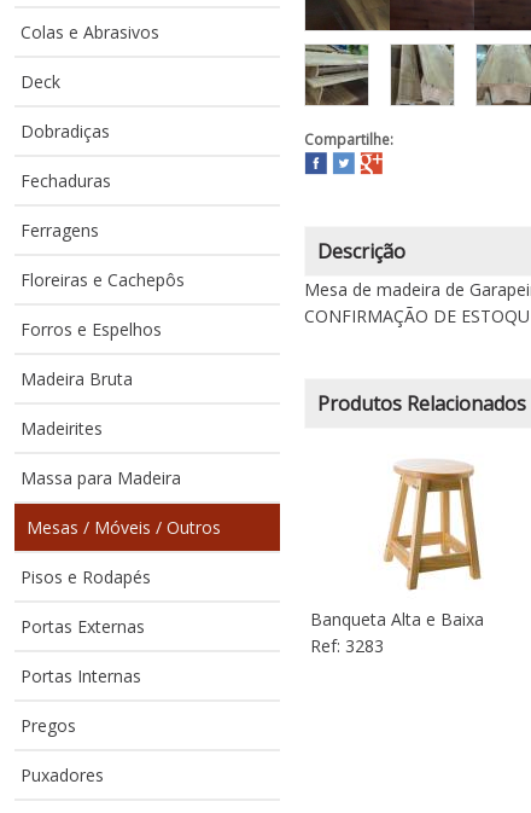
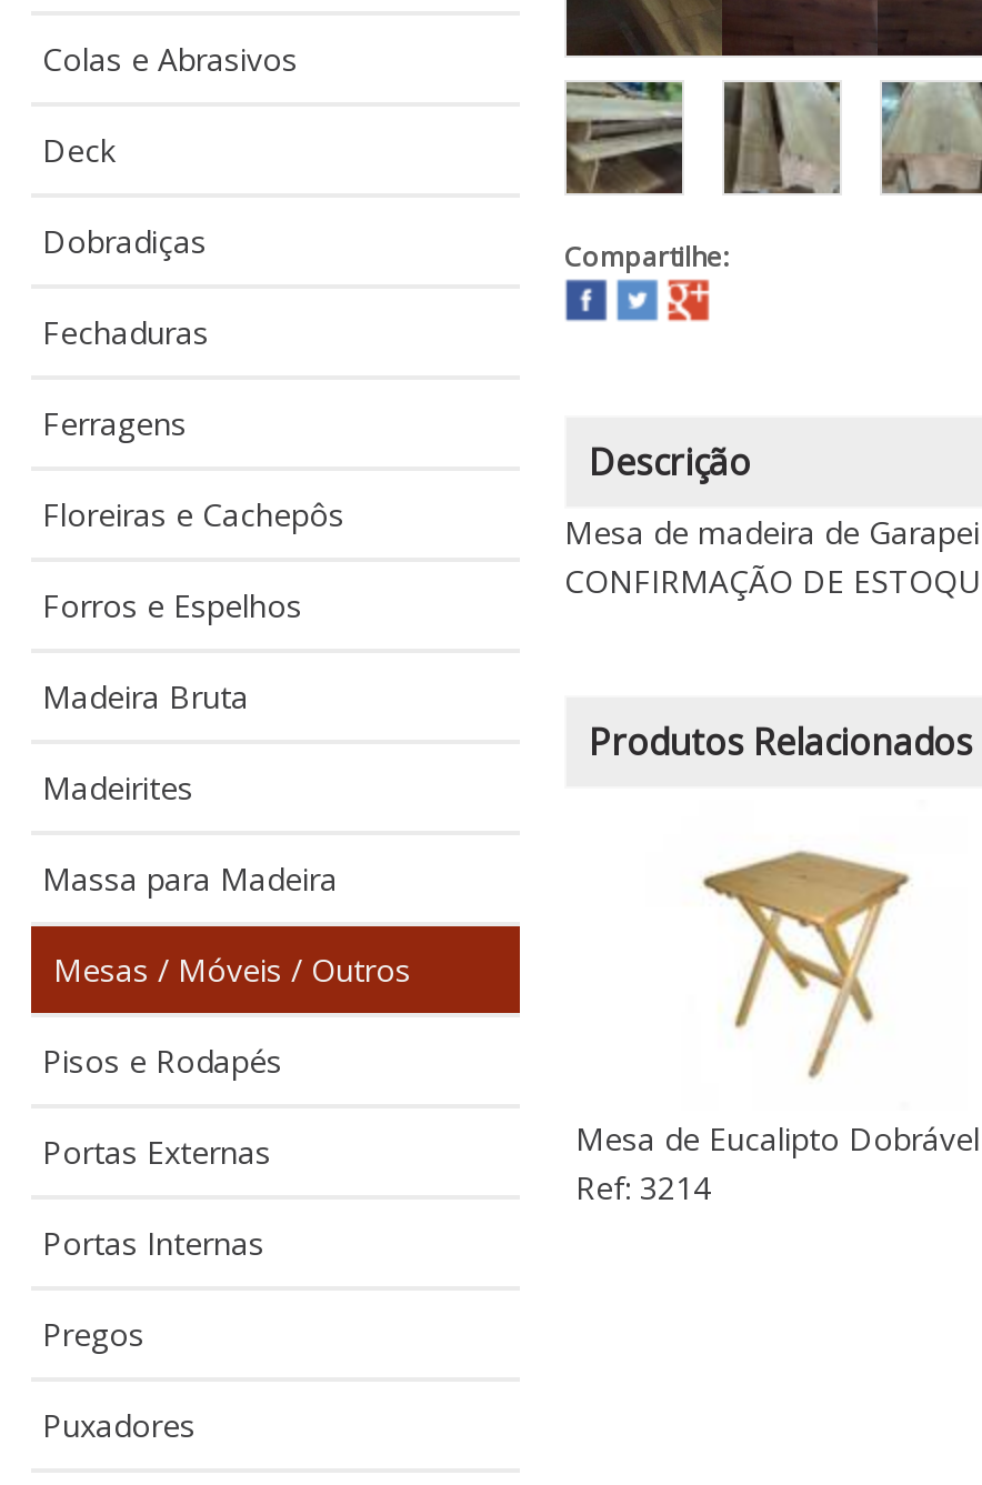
- [image]
- Banqueta Alta e Baixa
- Ref: 3283
+ [image]
+ Mesa de Eucalipto Dobrável
+ Ref: 3214
